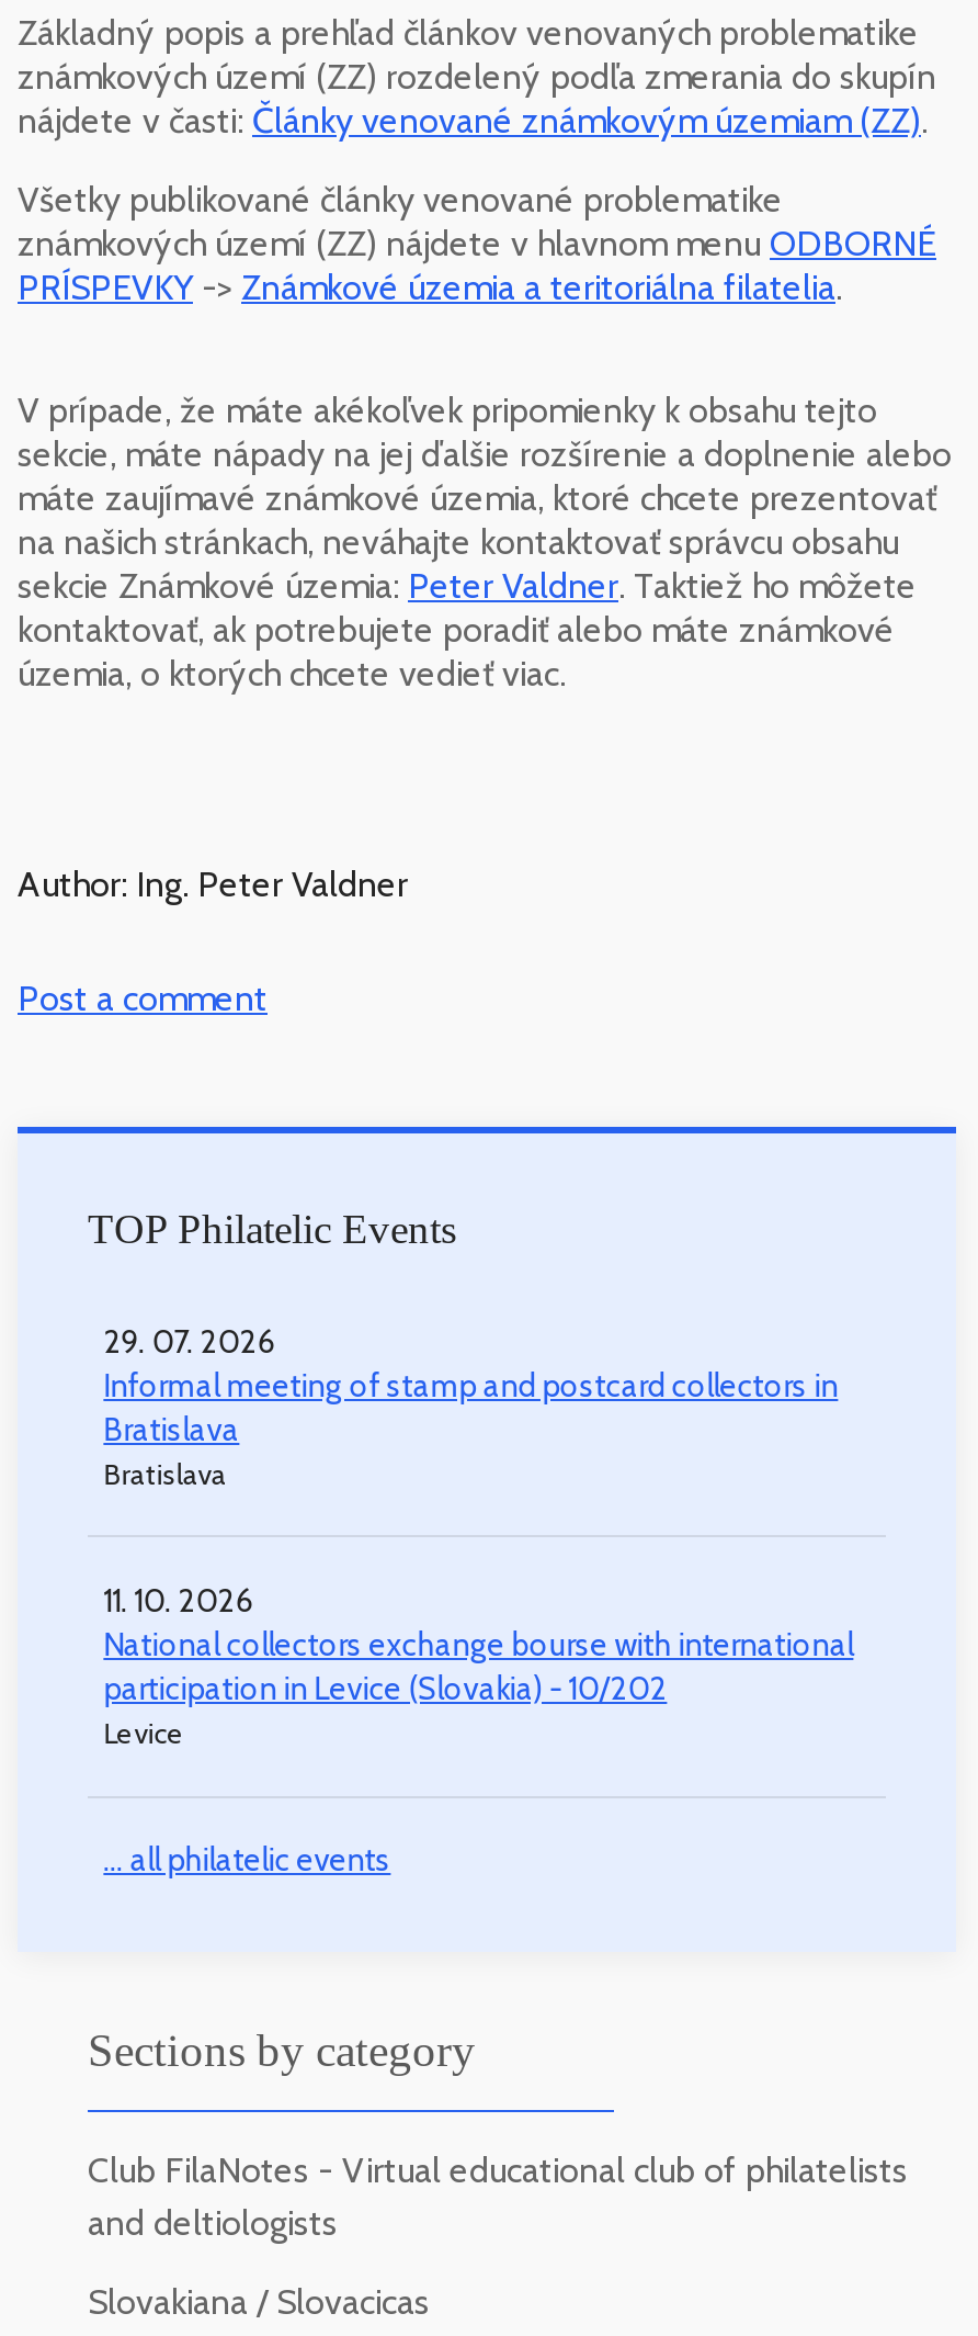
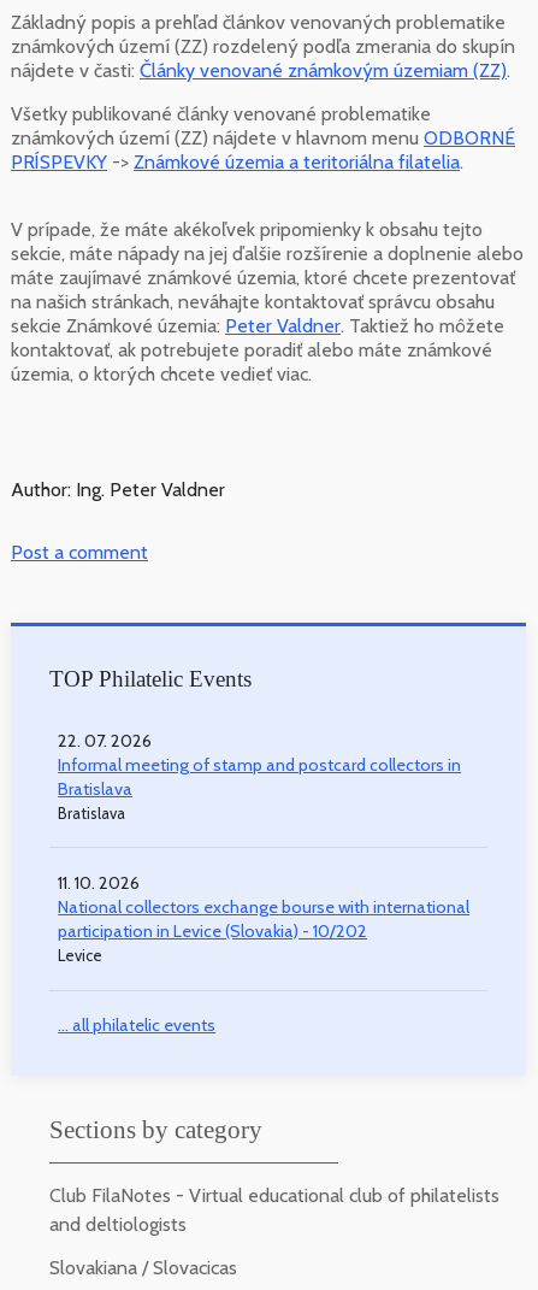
- 29. 07. 2026
+ 22. 07. 2026
